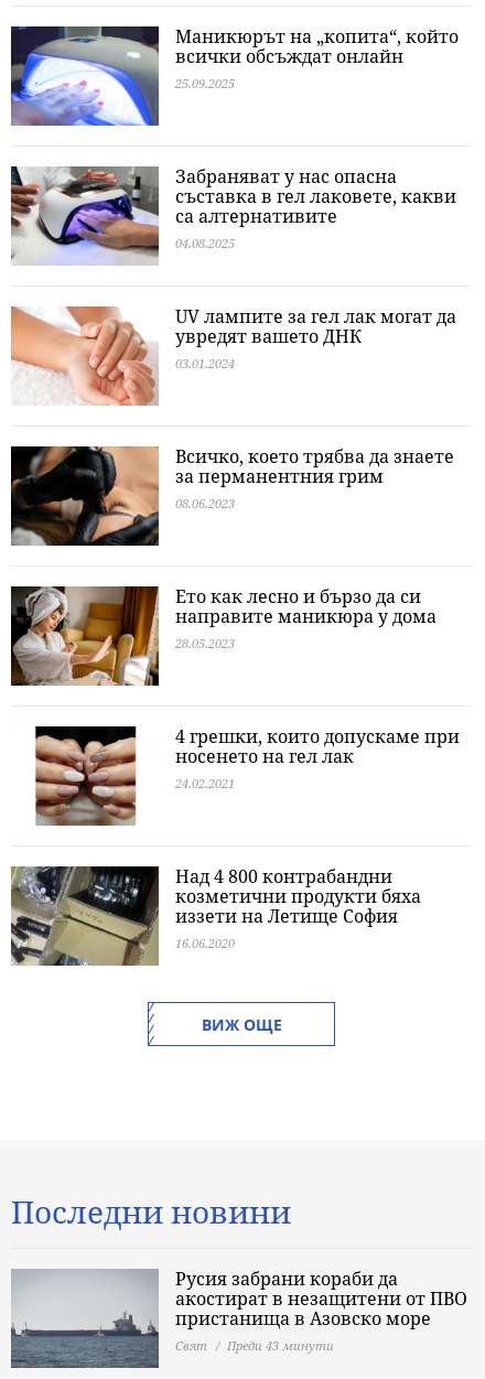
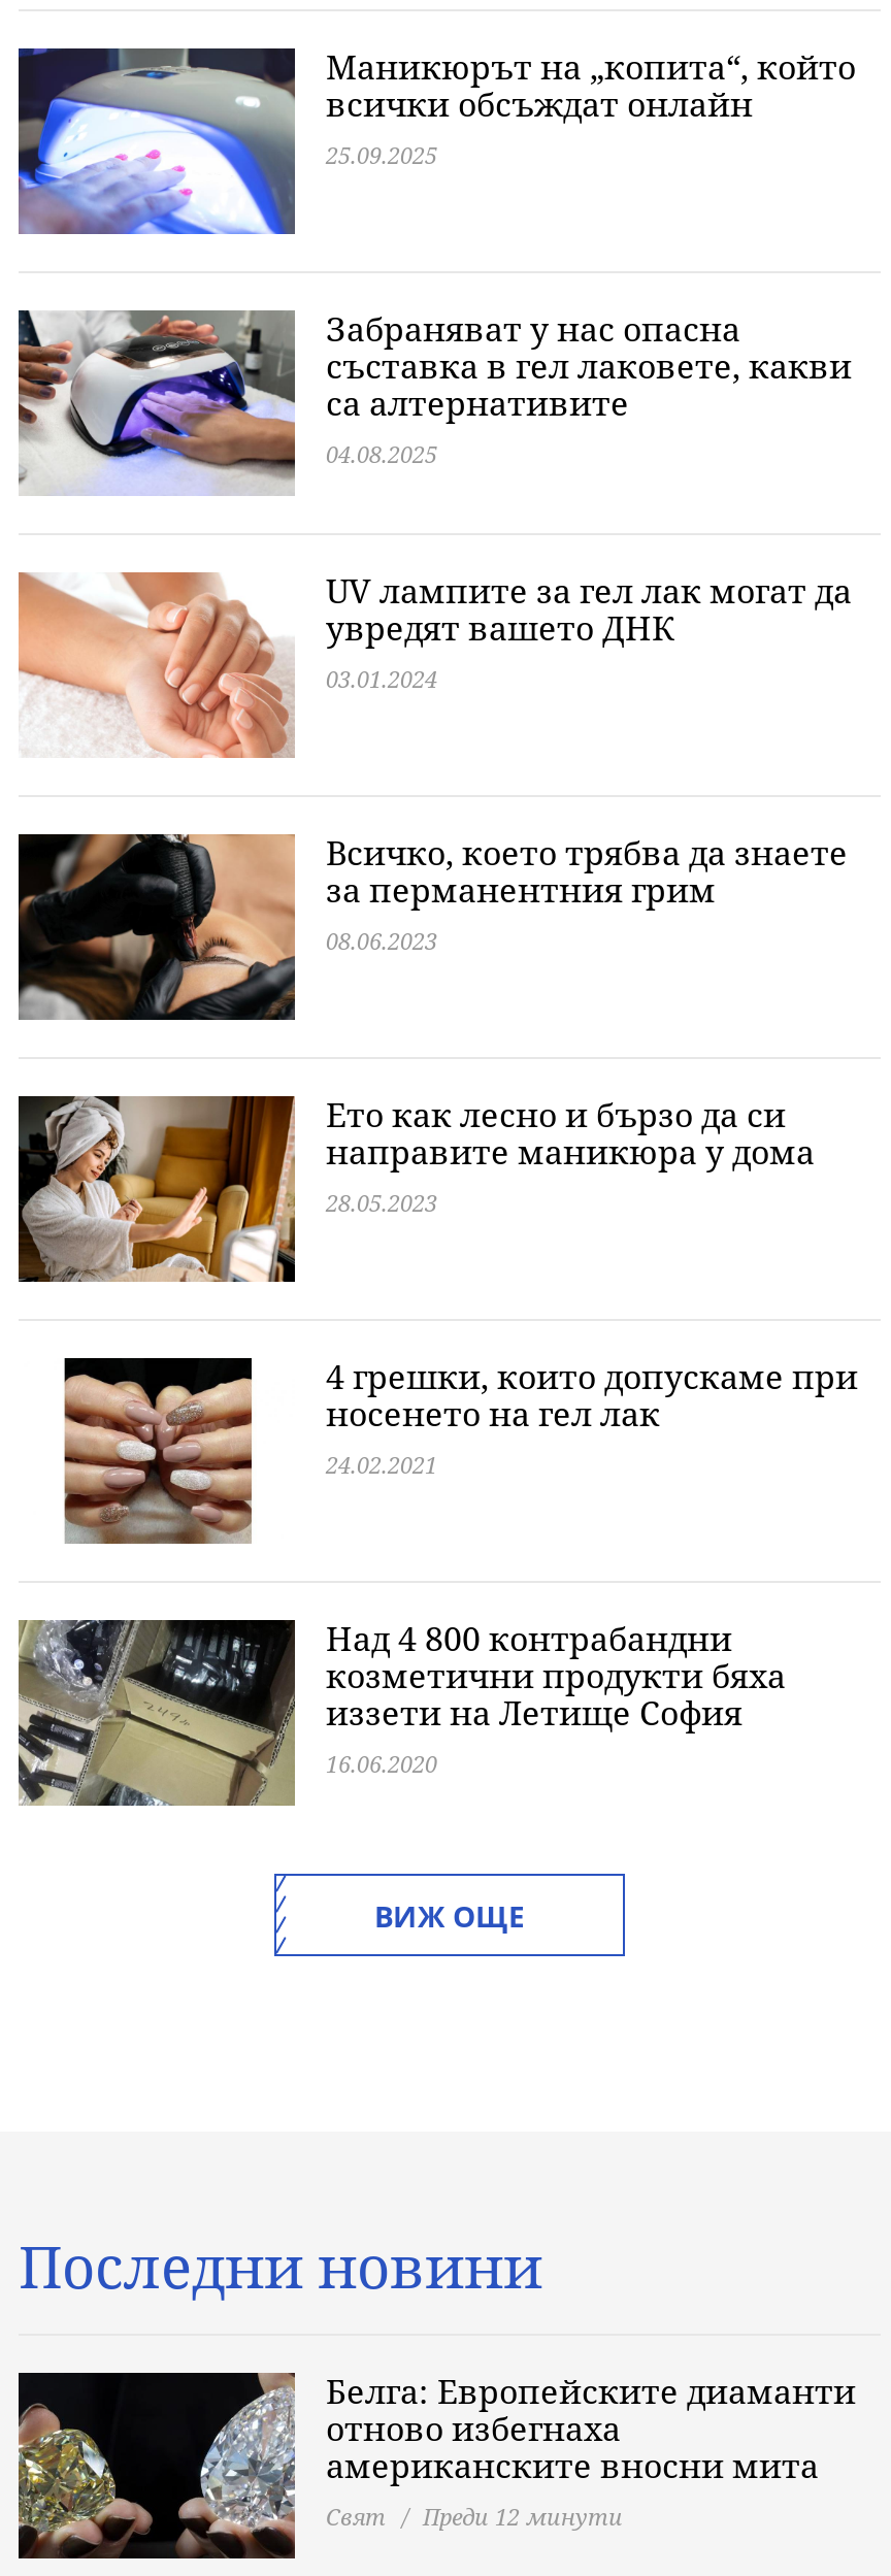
- [image]
- Русия забрани кораби да
- акостират в незащитени от ПВО
- пристанища в Азовско море
+ [image]
+ Белга: Европейските диаманти
+ отново избегнаха
+ американските вносни мита

- Свят Преди 43 минути
+ Свят Преди 12 минути
